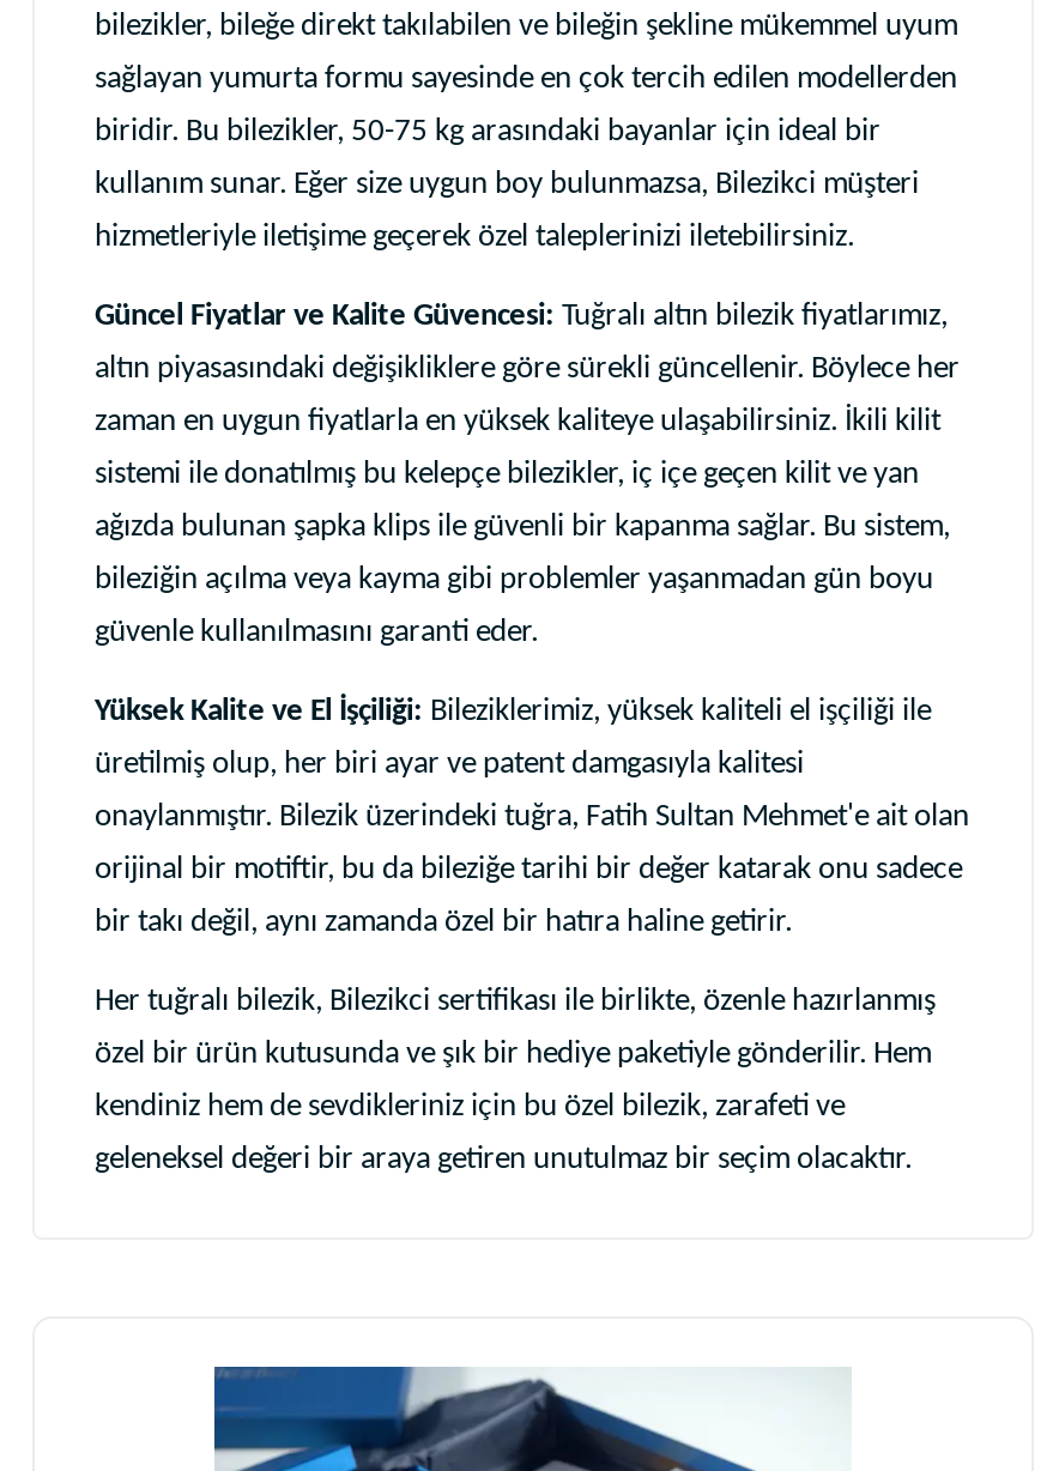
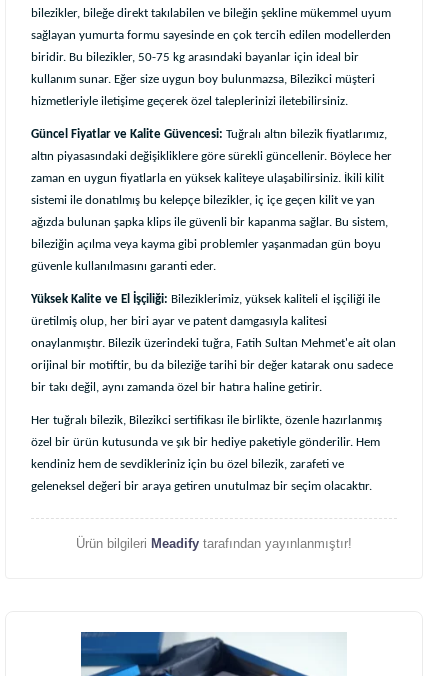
+ Ürün bilgileri Meadify tarafından yayınlanmıştır!
